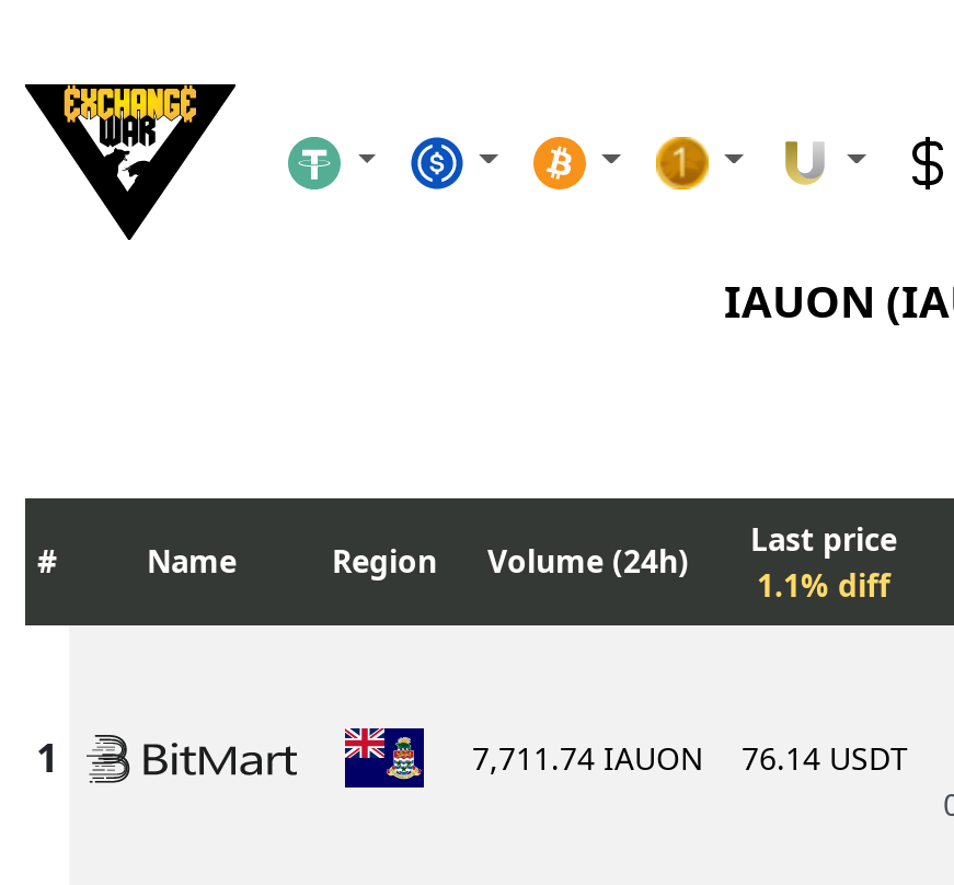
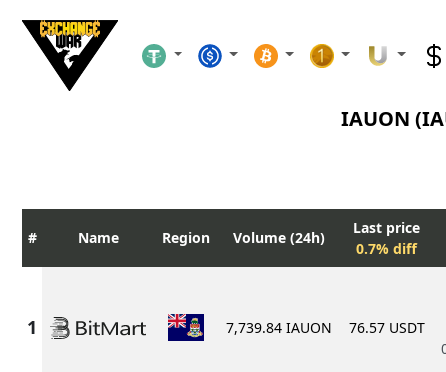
- 1.1% diff
+ 0.7% diff

- 7,711.74 IAUON
+ 7,739.84 IAUON

- 76.14 USDT
+ 76.57 USDT
